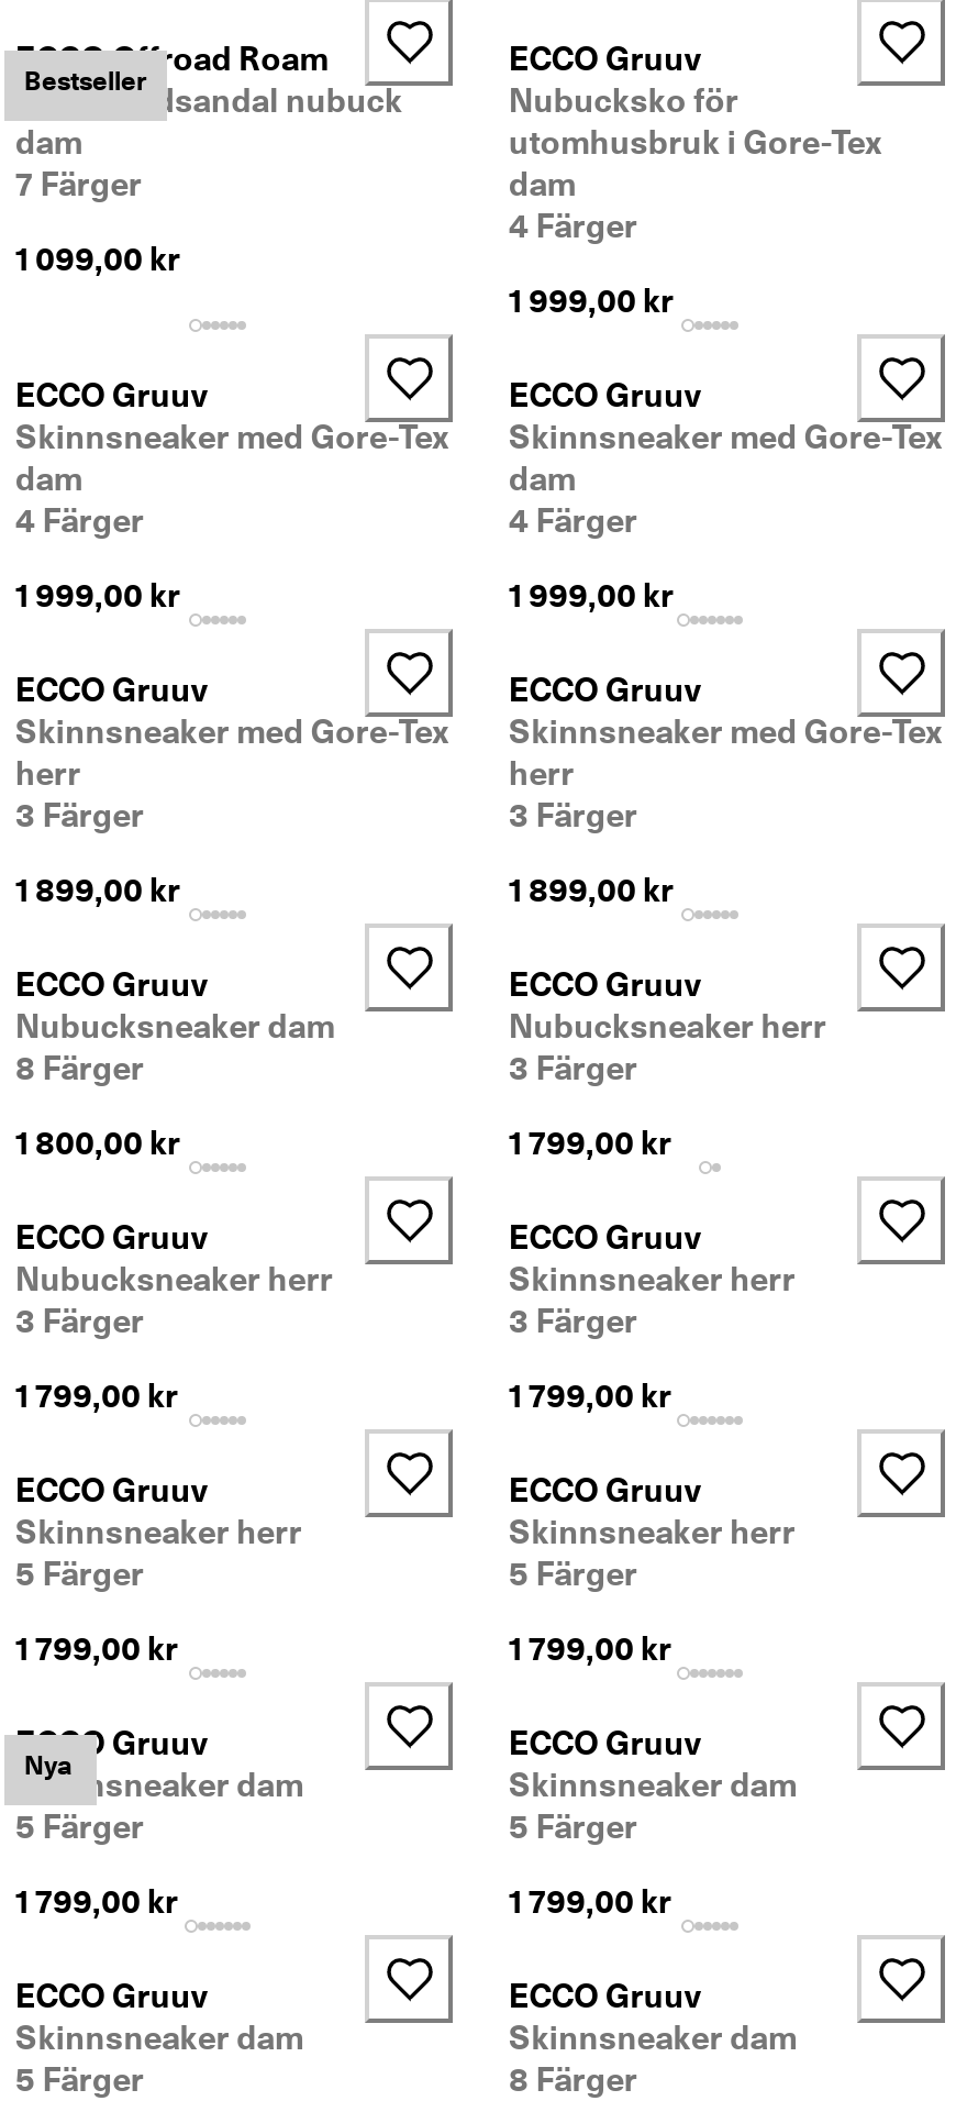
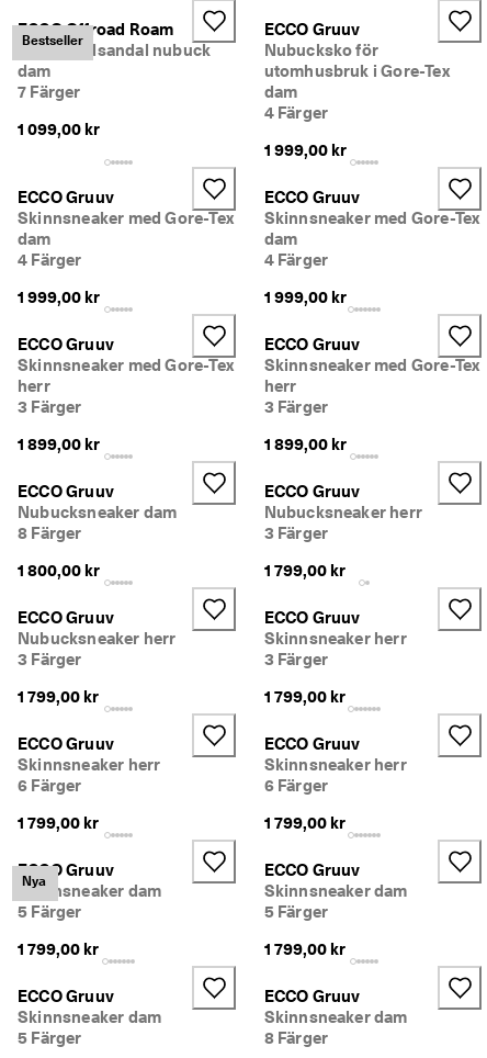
- 5 Färger
+ 6 Färger

- 5 Färger
+ 6 Färger
